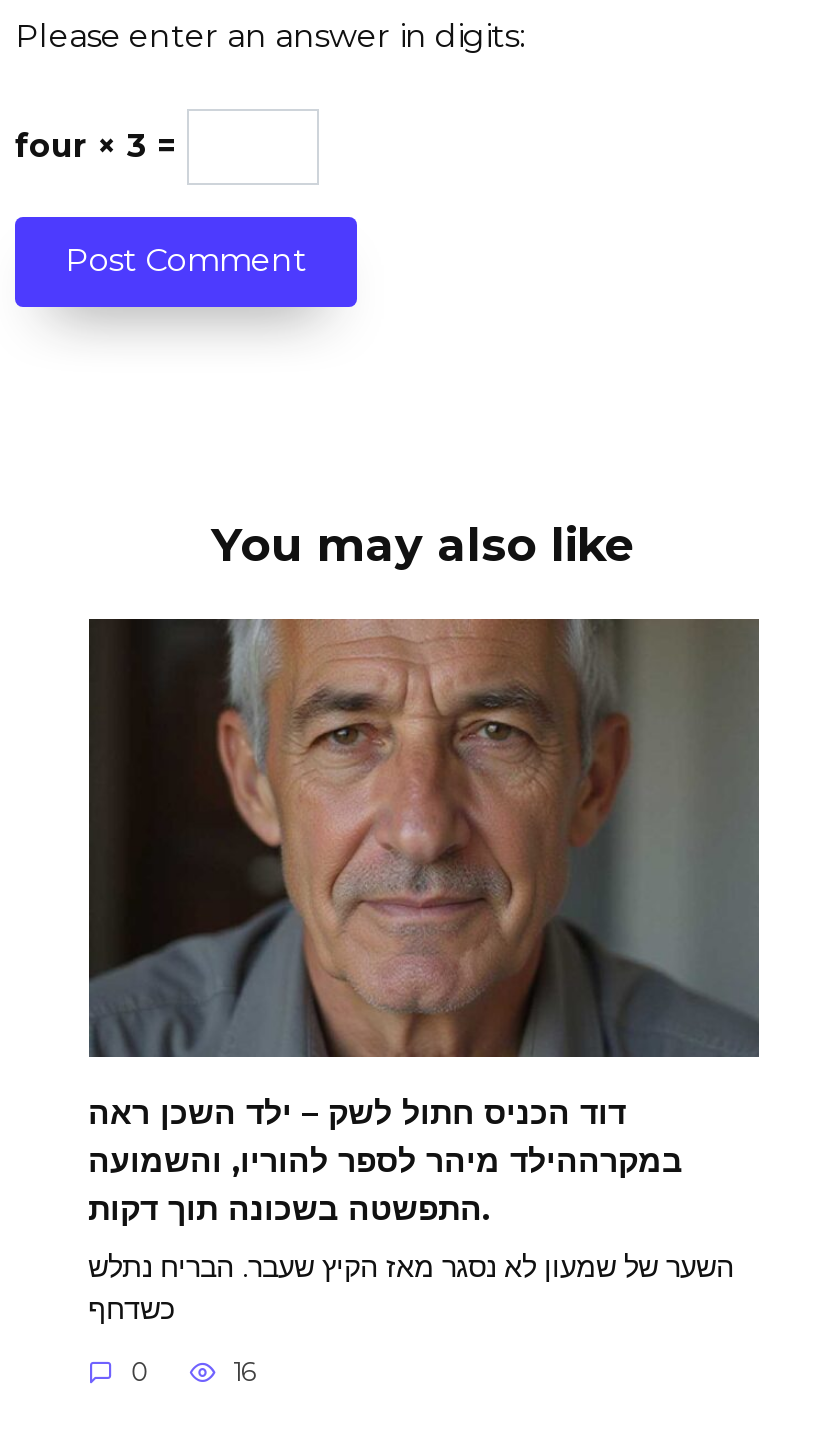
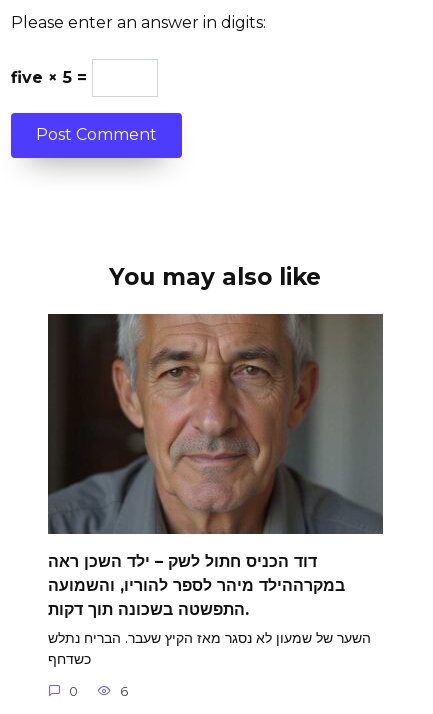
- four × 3 =
+ five × 5 =

- 16
+ 6
